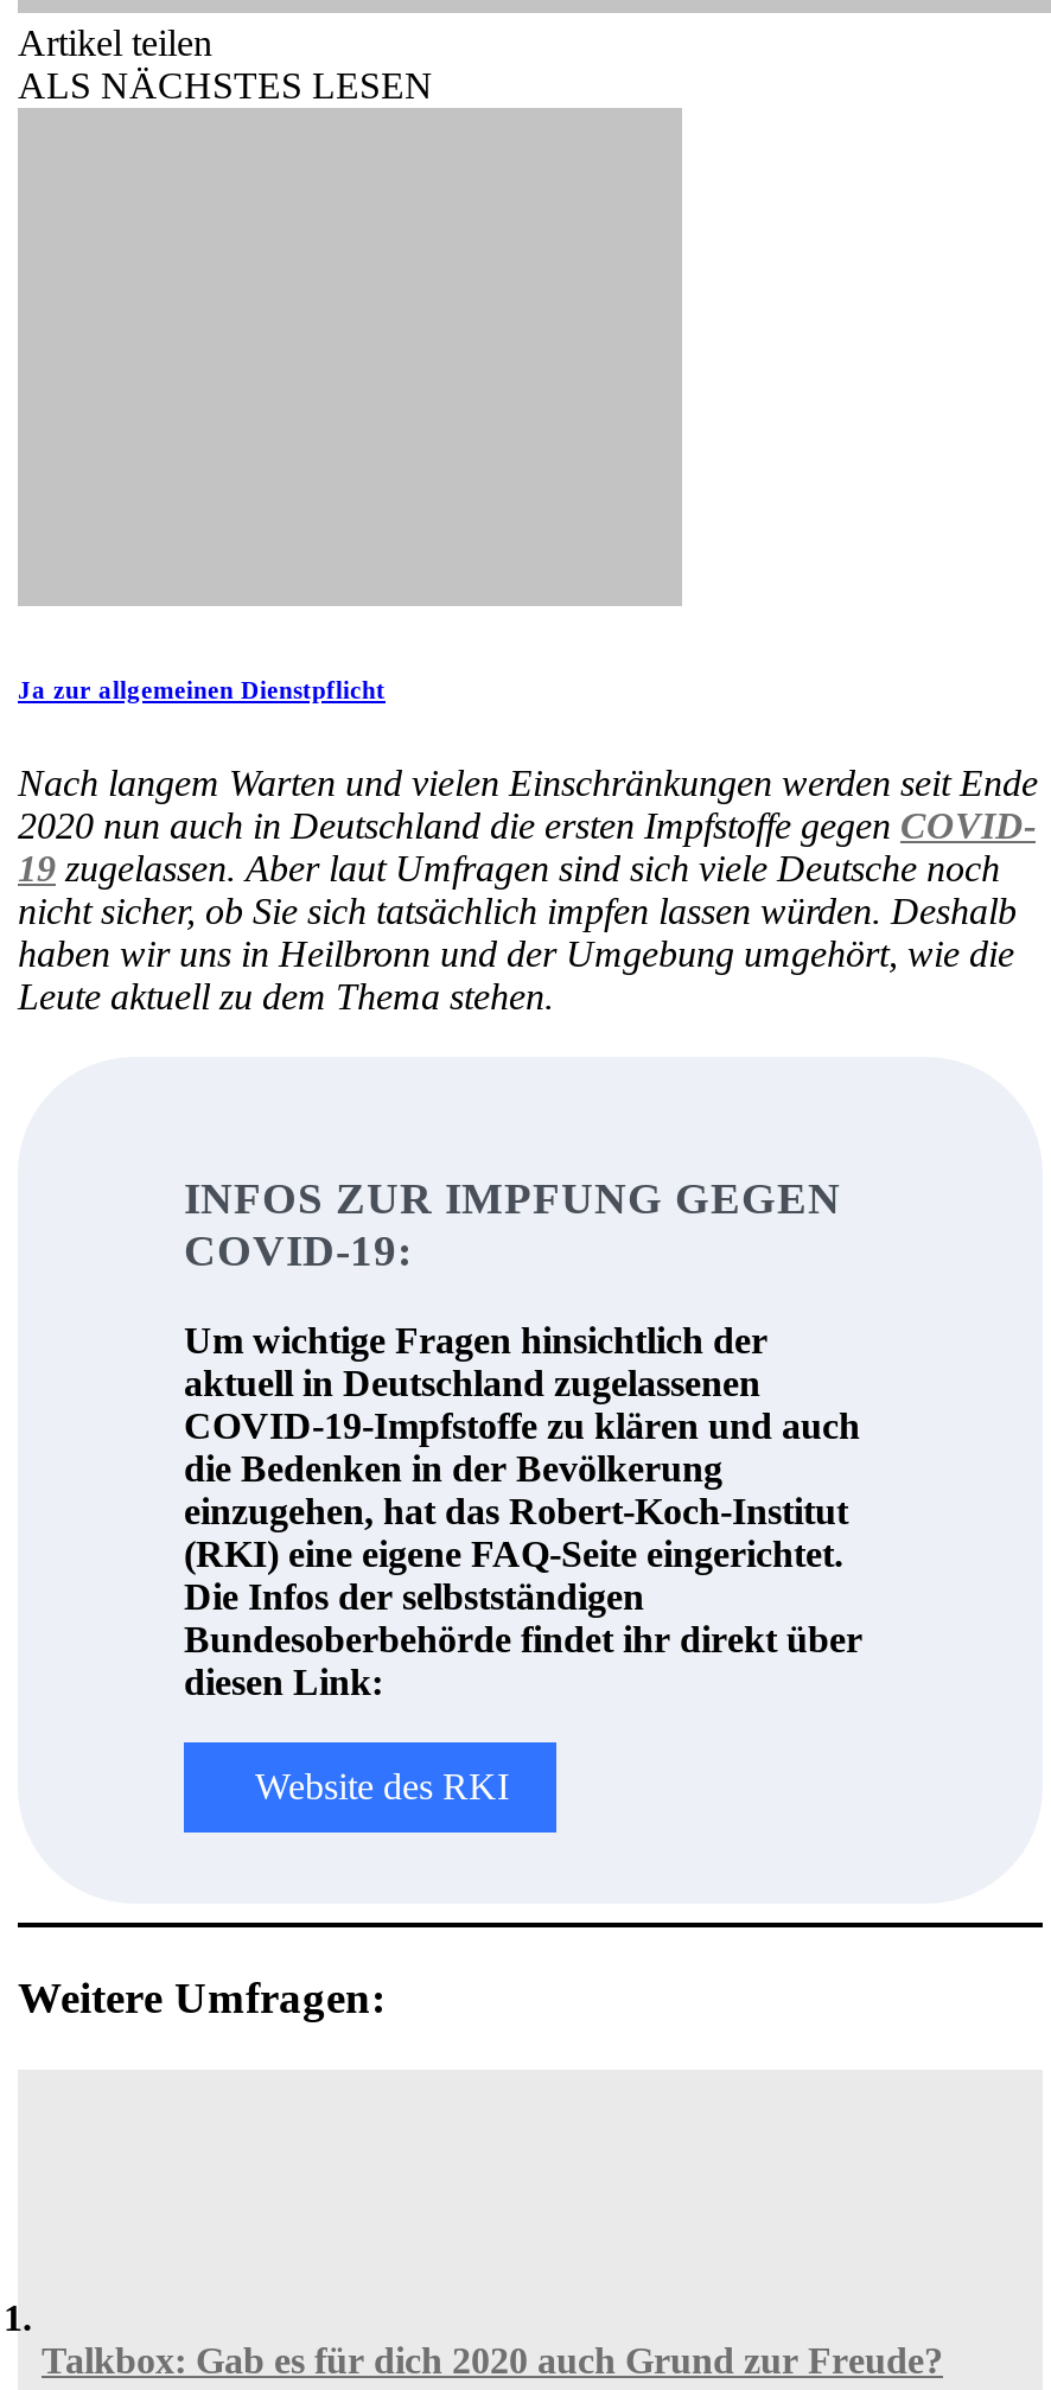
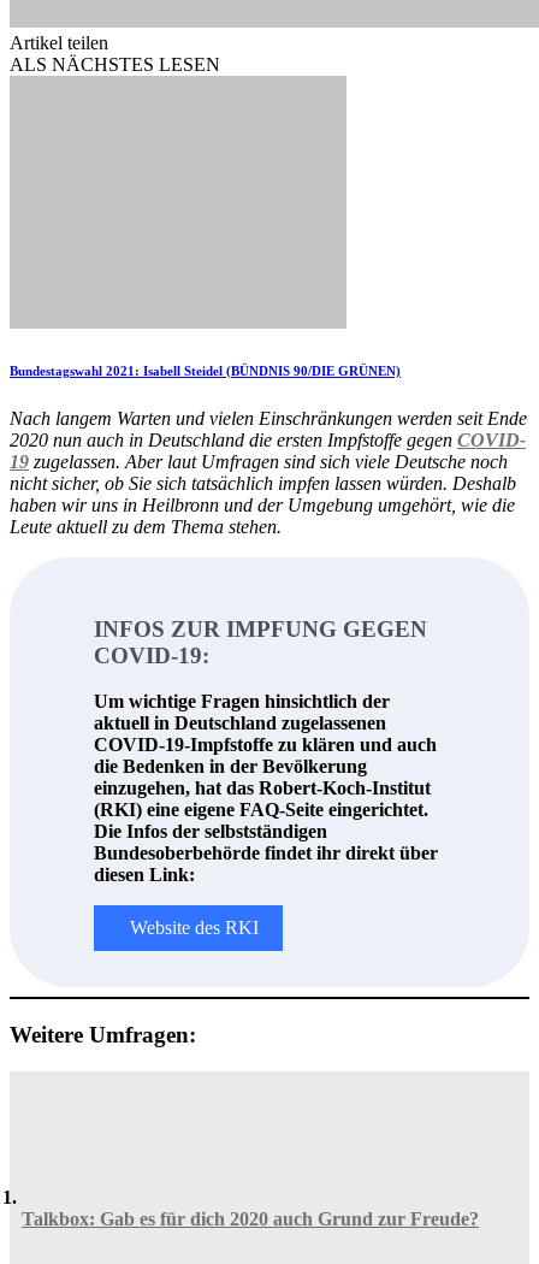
- Ja zur allgemeinen Dienstpflicht
+ Bundestagswahl 2021: Isabell Steidel (BÜNDNIS 90/DIE GRÜNEN)
